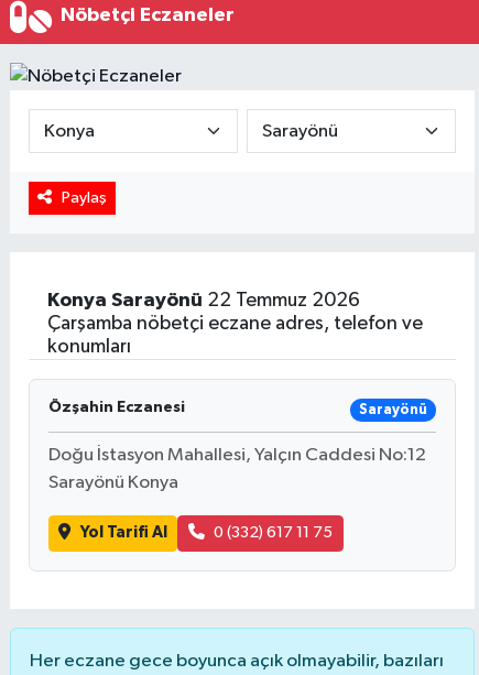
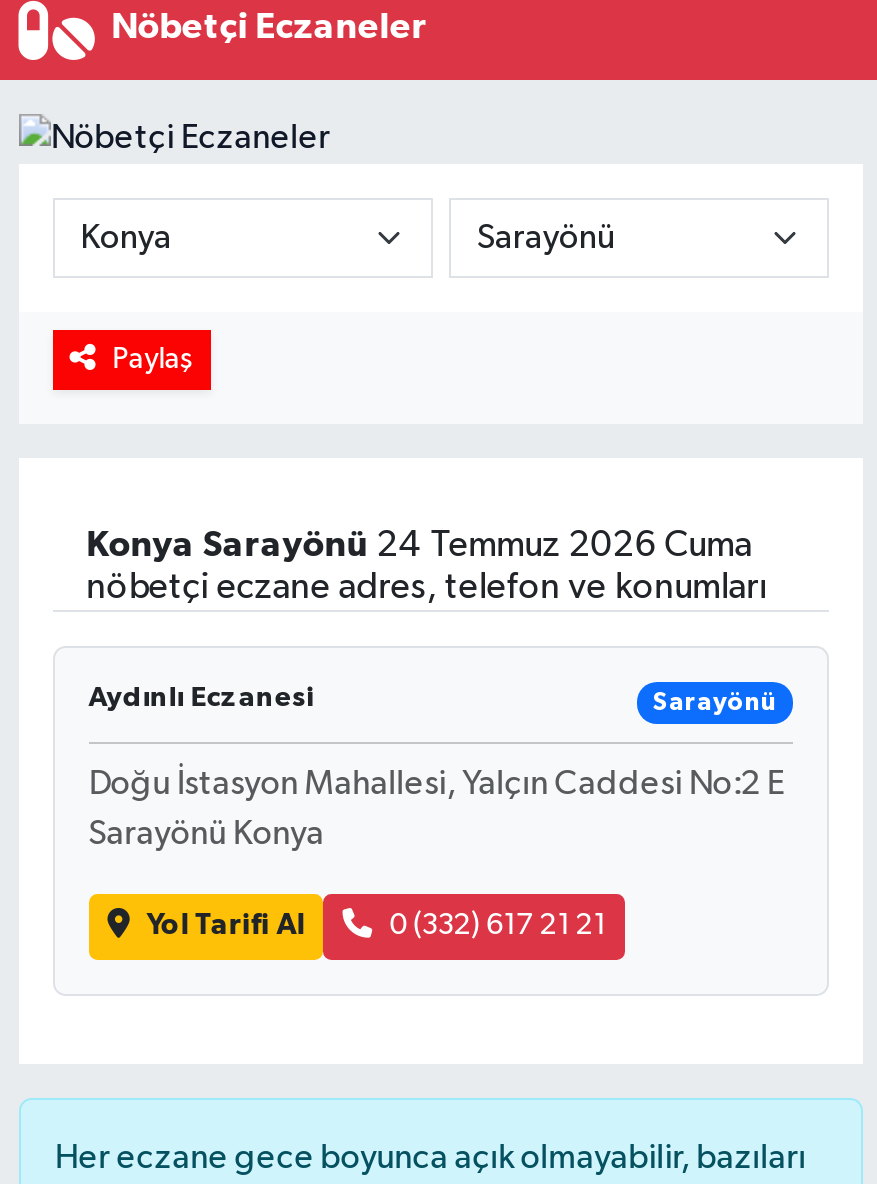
- Konya Sarayönü 22 Temmuz 2026
- Çarşamba nöbetçi eczane adres, telefon ve
- konumları
+ Konya Sarayönü 24 Temmuz 2026 Cuma
+ nöbetçi eczane adres, telefon ve konumları

- Özşahin Eczanesi
+ Aydınlı Eczanesi

- Doğu İstasyon Mahallesi, Yalçın Caddesi No:12
+ Doğu İstasyon Mahallesi, Yalçın Caddesi No:2 E

- 0 (332) 617 11 75
+ 0 (332) 617 21 21
